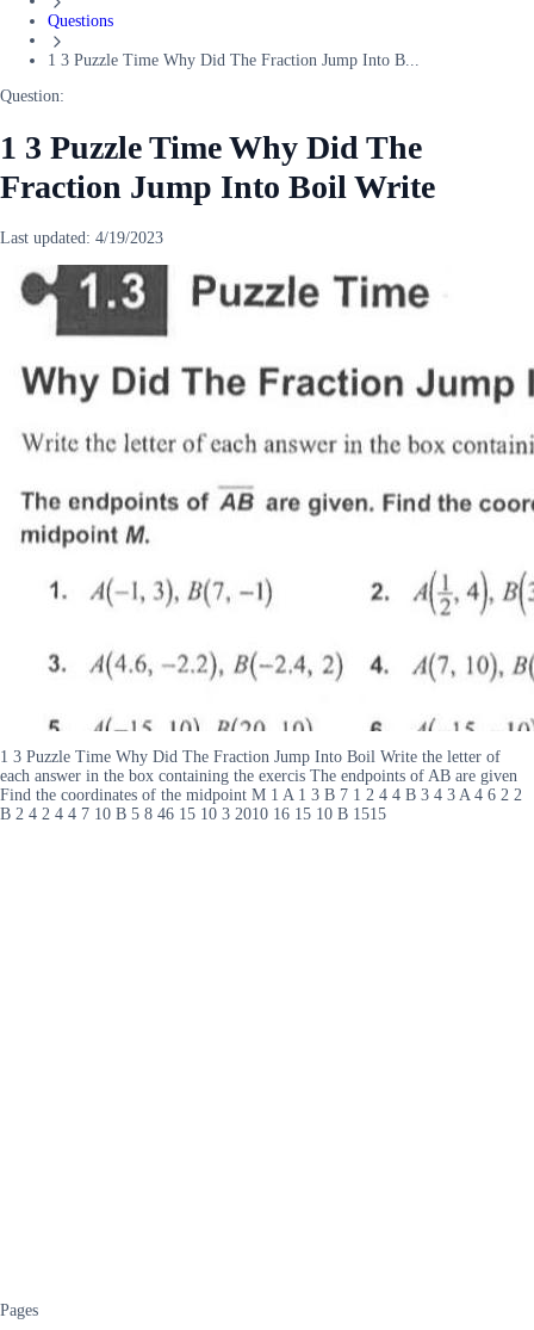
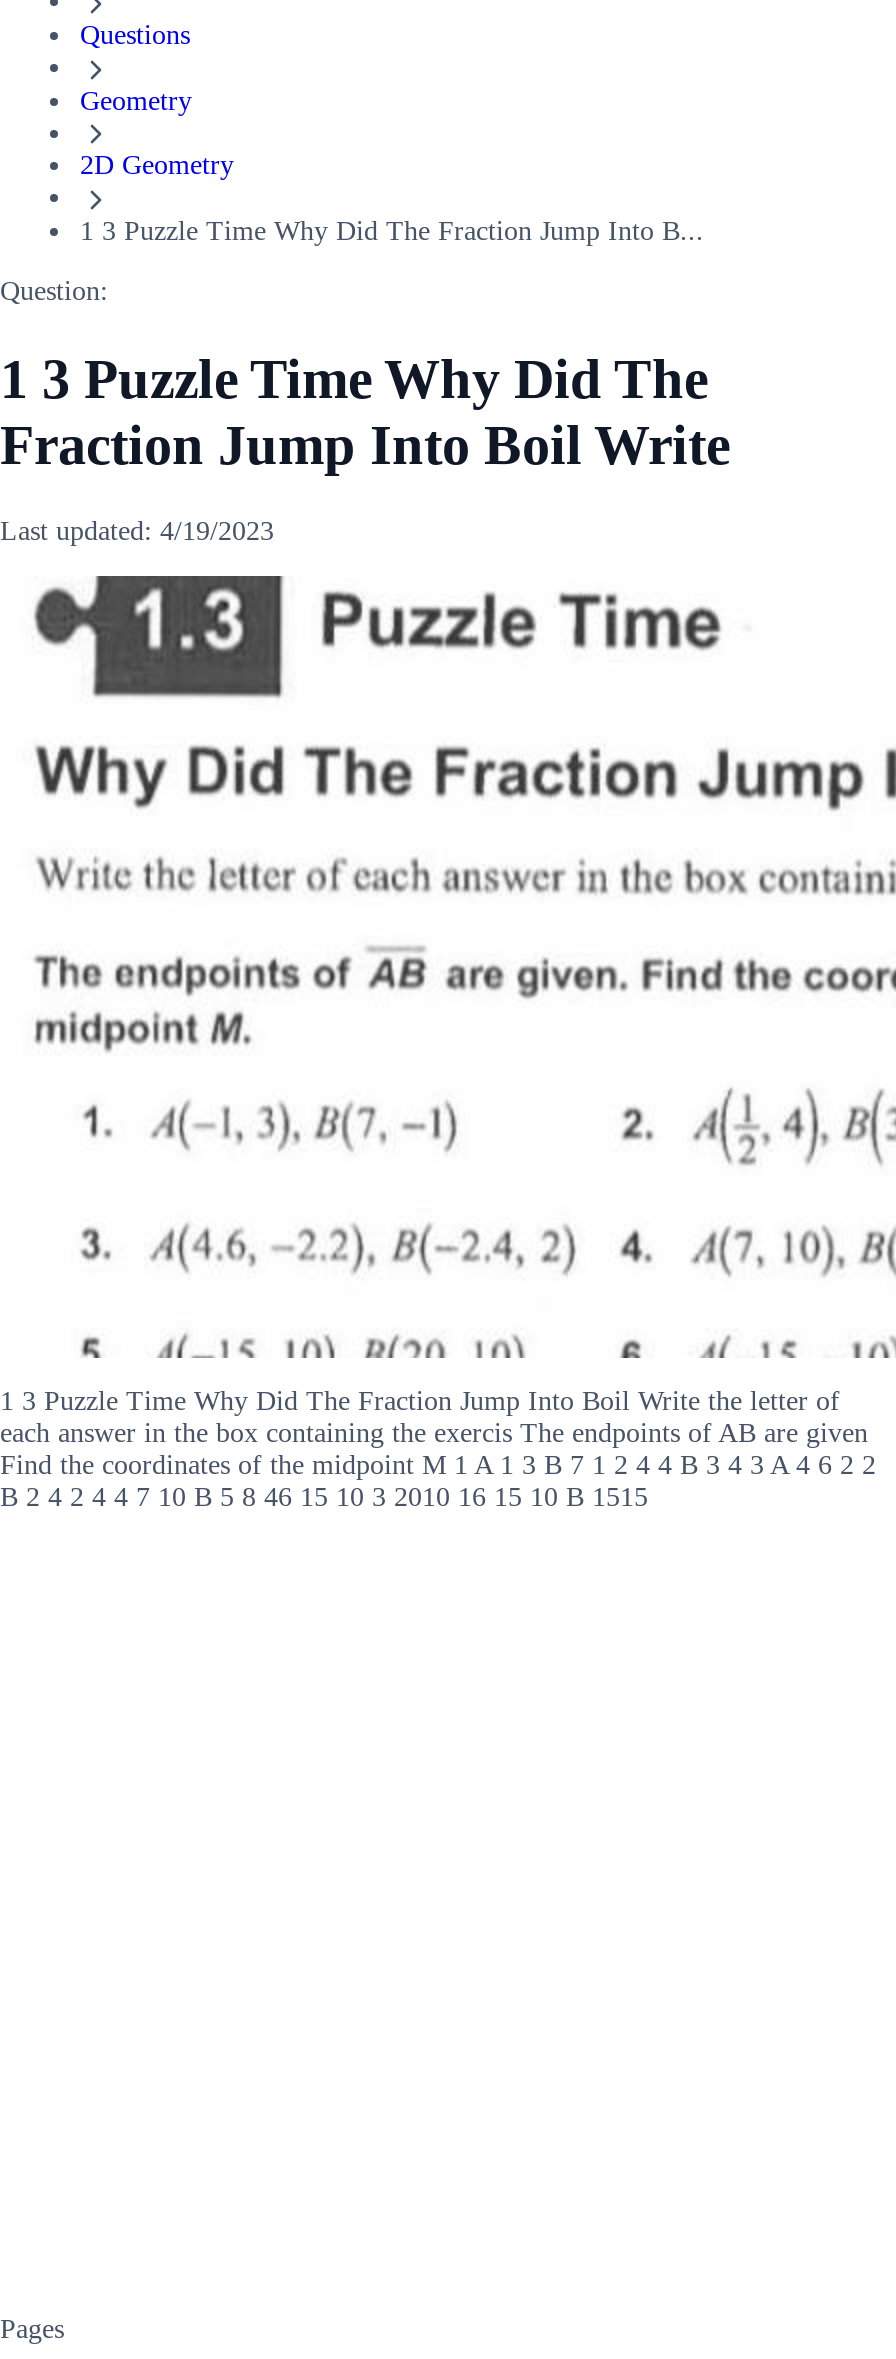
+ Geometry
+ 2D Geometry
